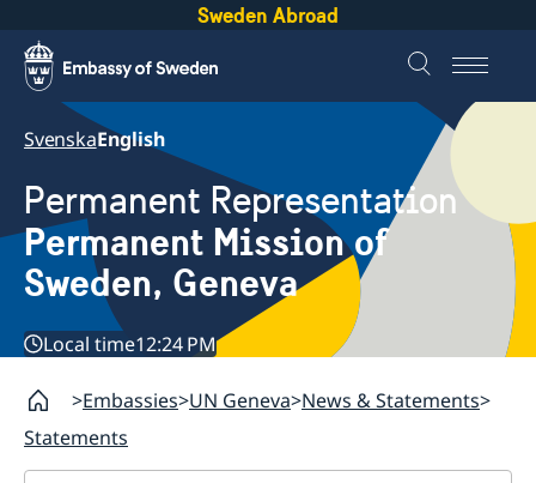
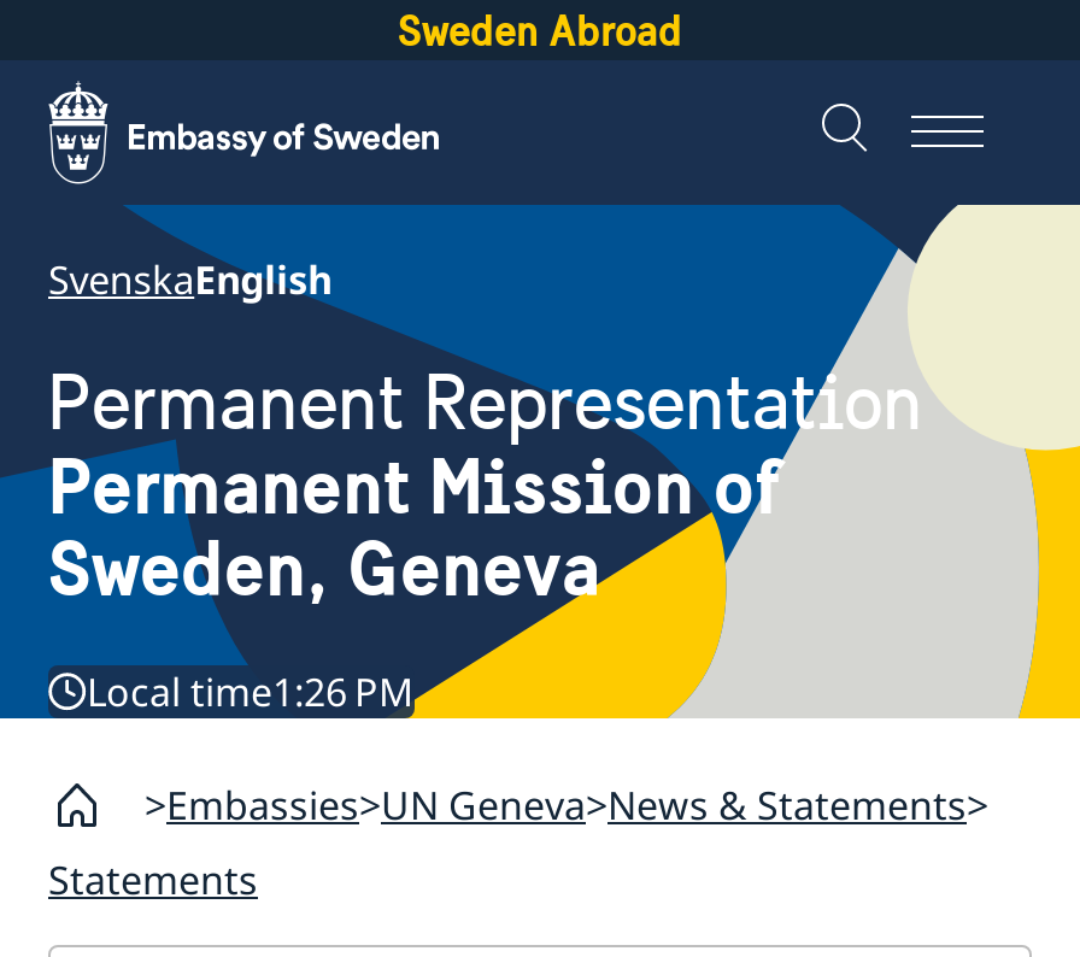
- Local time12:24 PM
+ Local time1:26 PM
